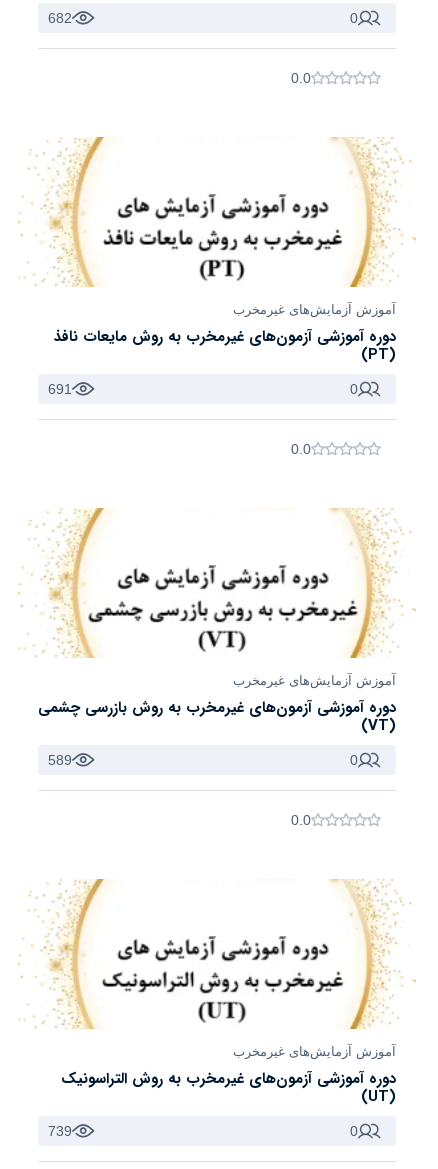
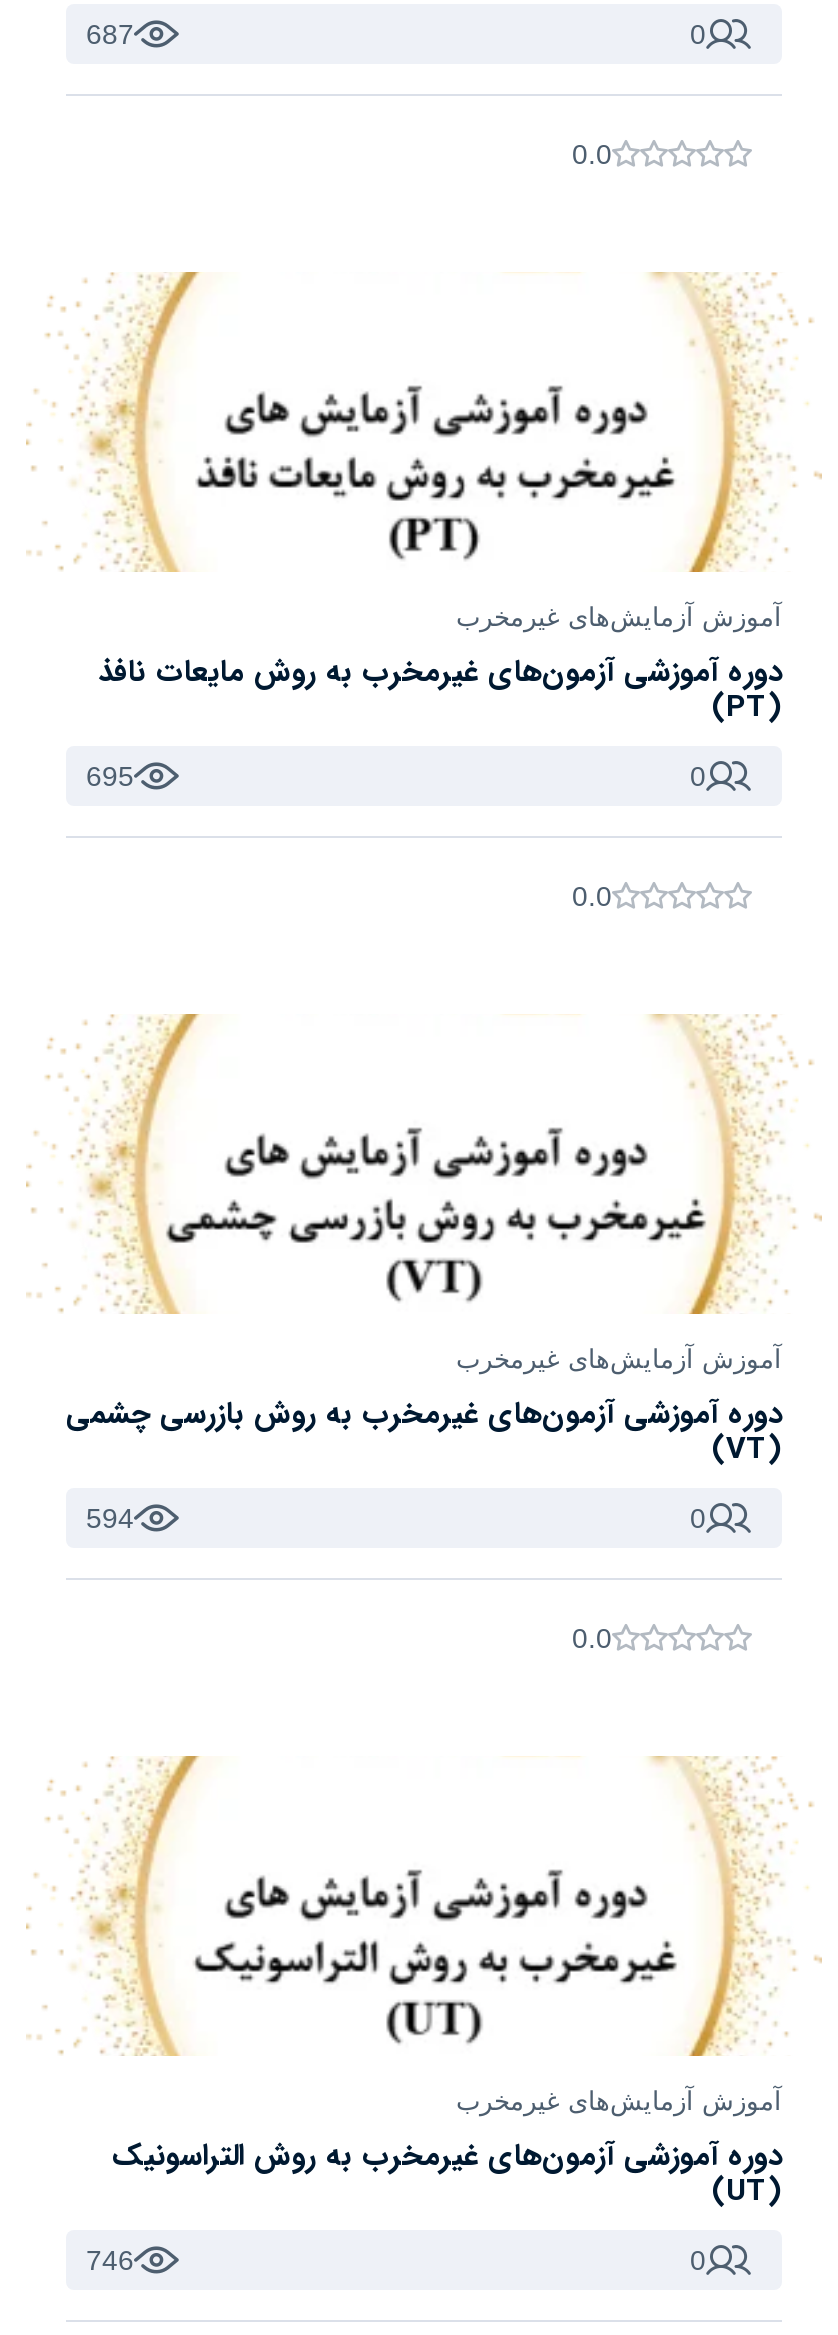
- 682
+ 687

- 691
+ 695

- 589
+ 594

- 739
+ 746
